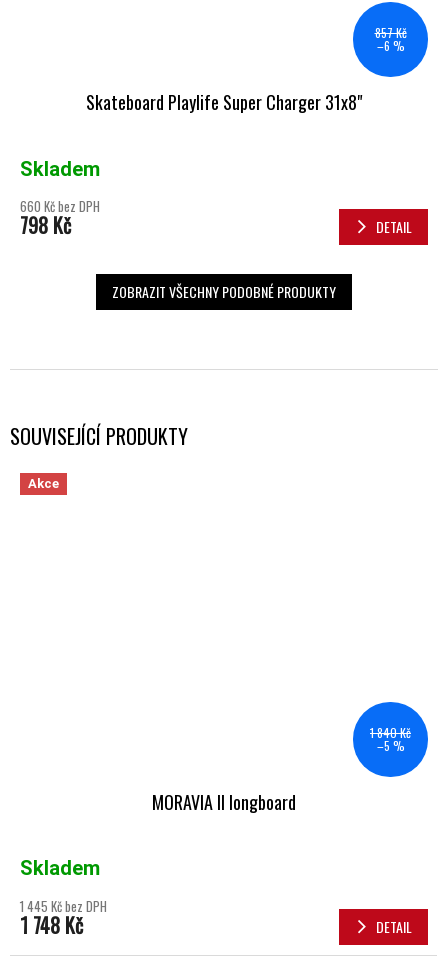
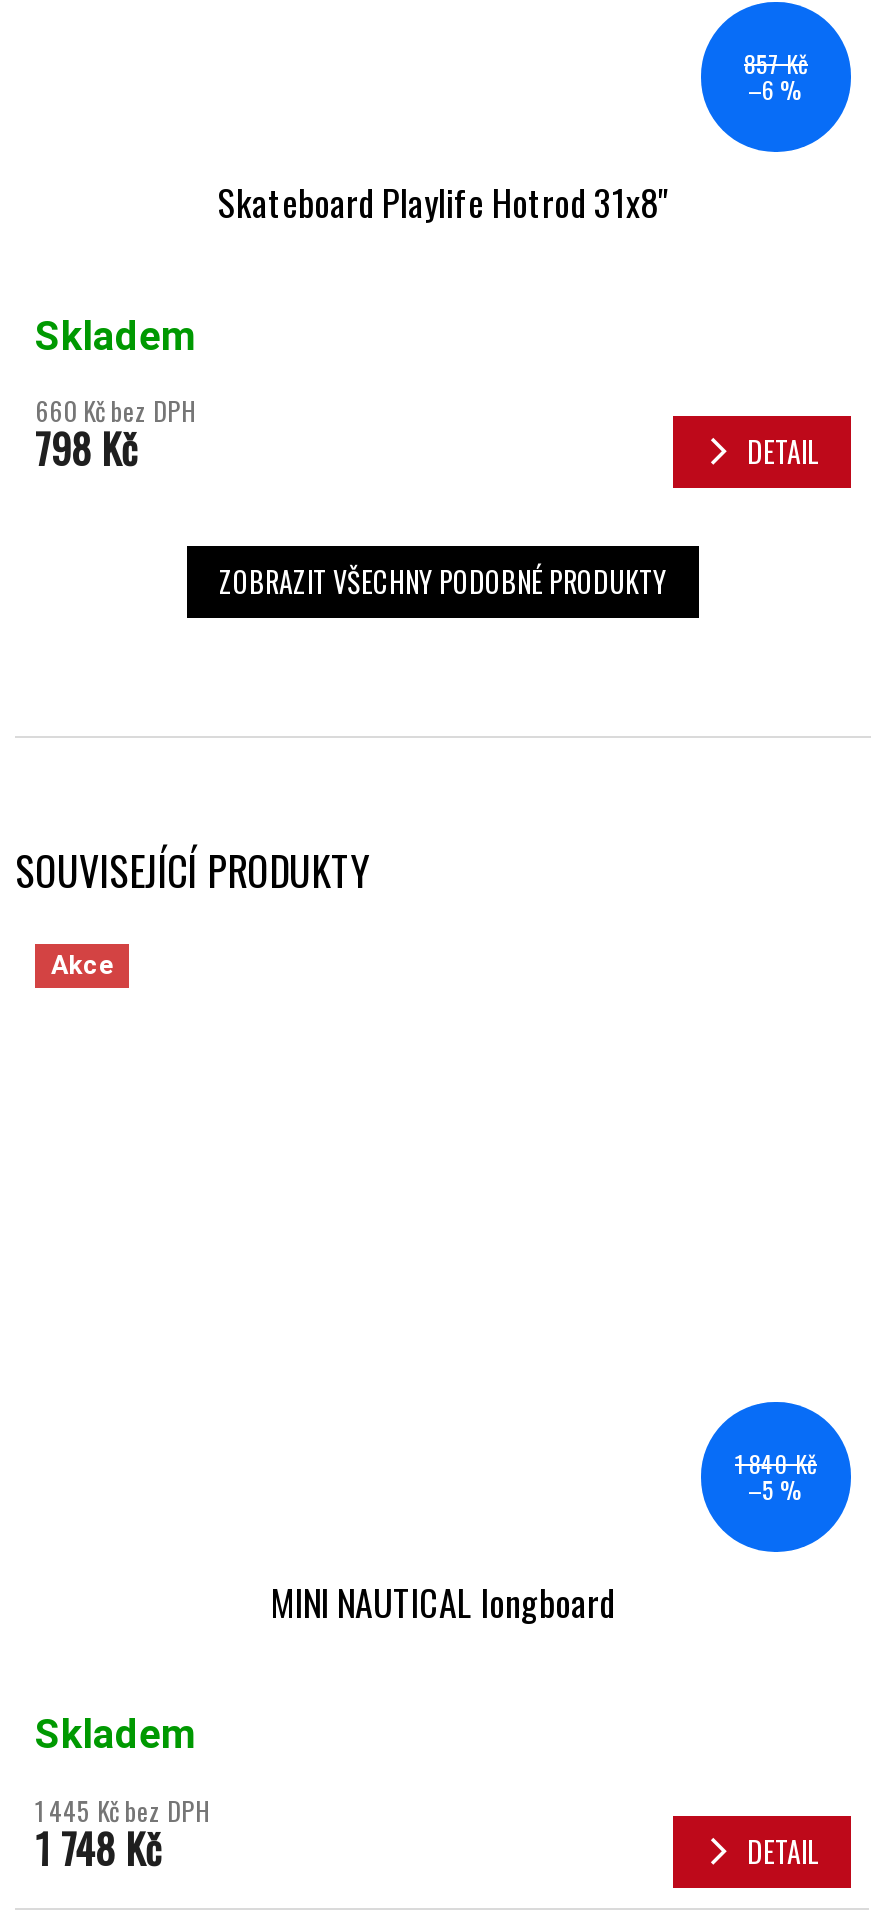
- Skateboard Playlife Super Charger 31x8"
+ Skateboard Playlife Hotrod 31x8"

- MORAVIA II longboard
+ MINI NAUTICAL longboard
